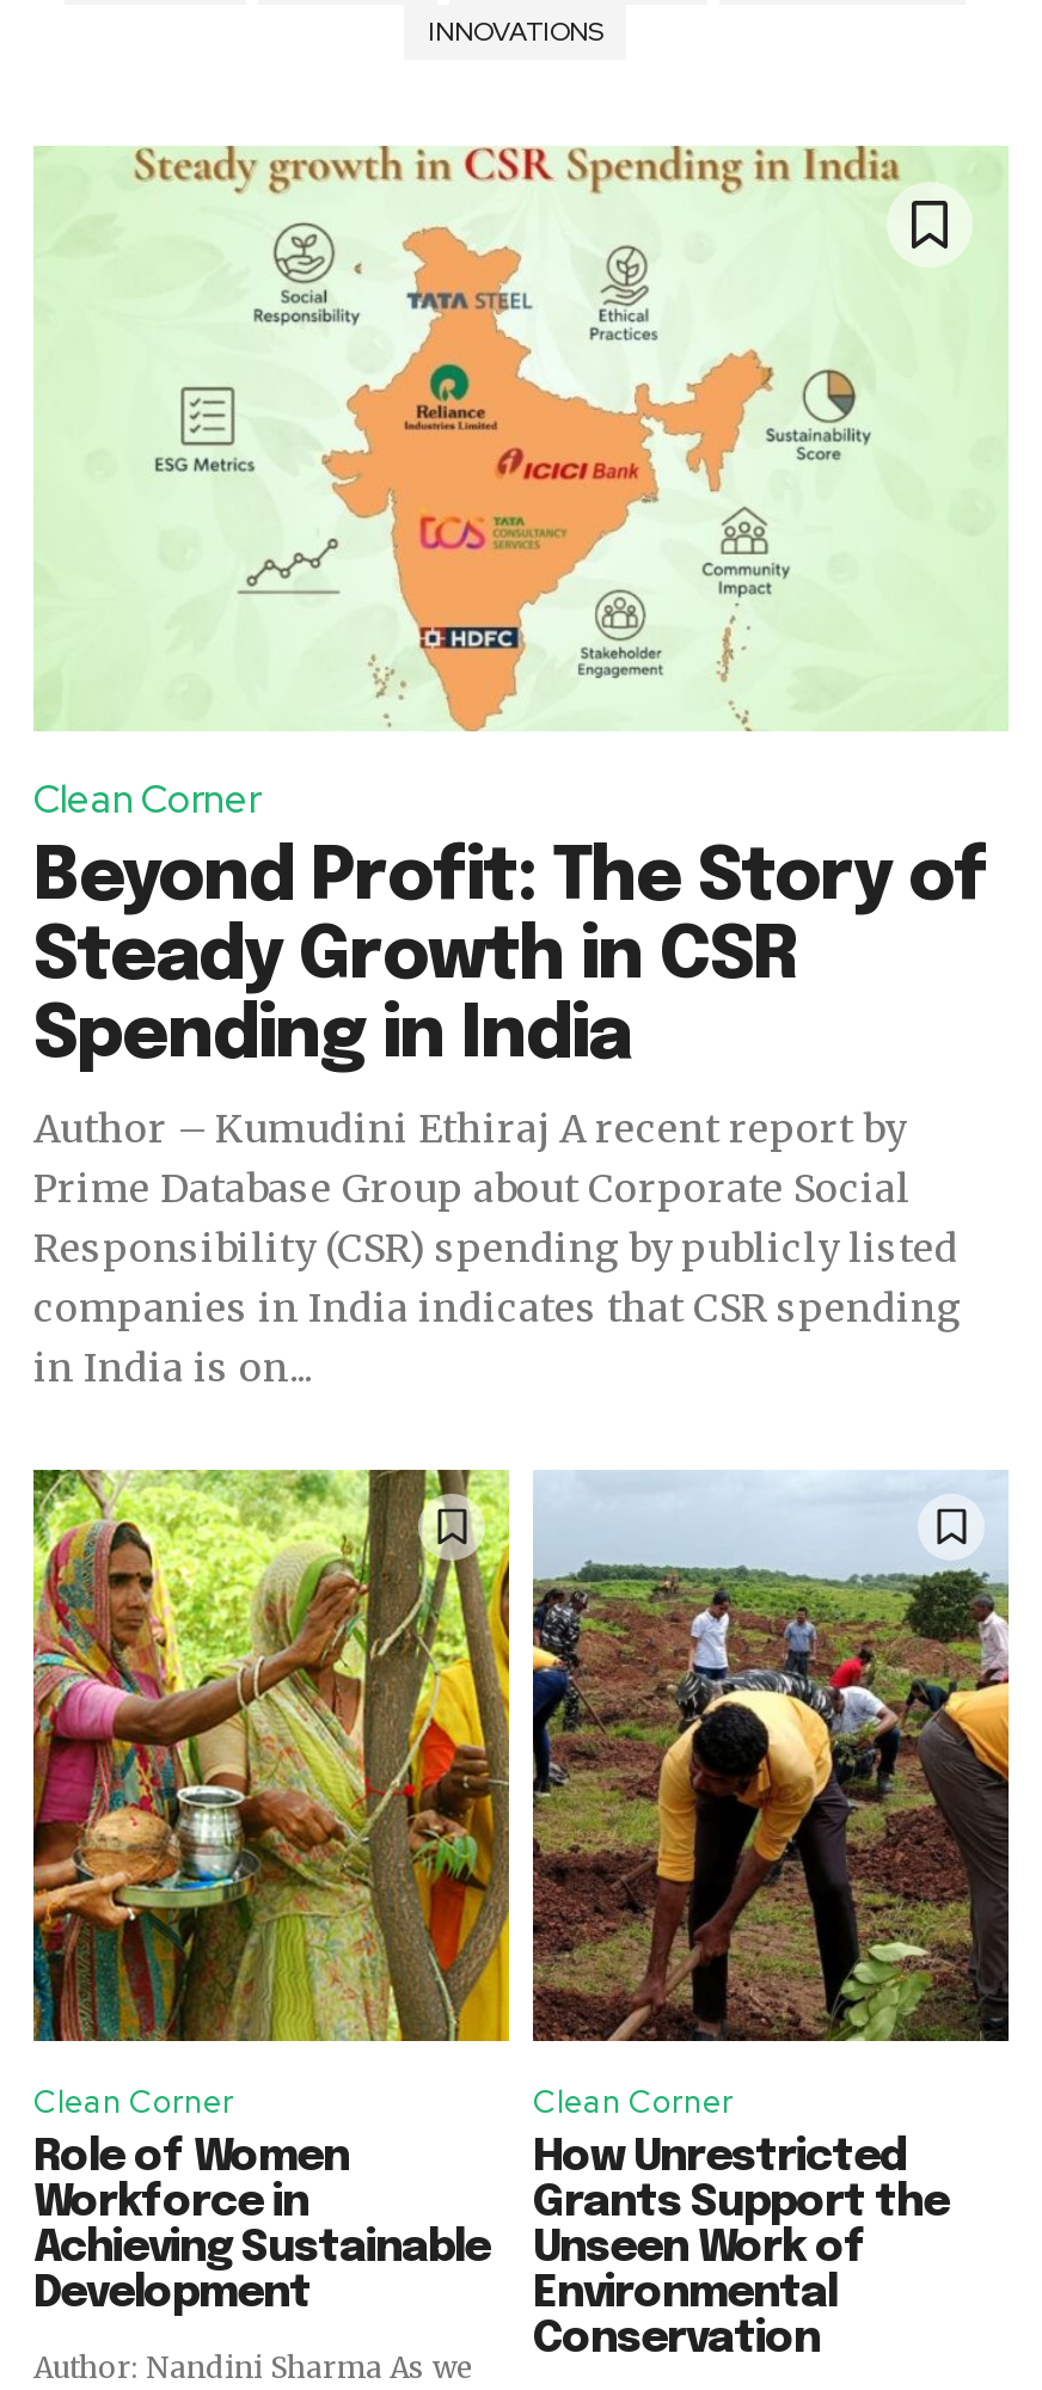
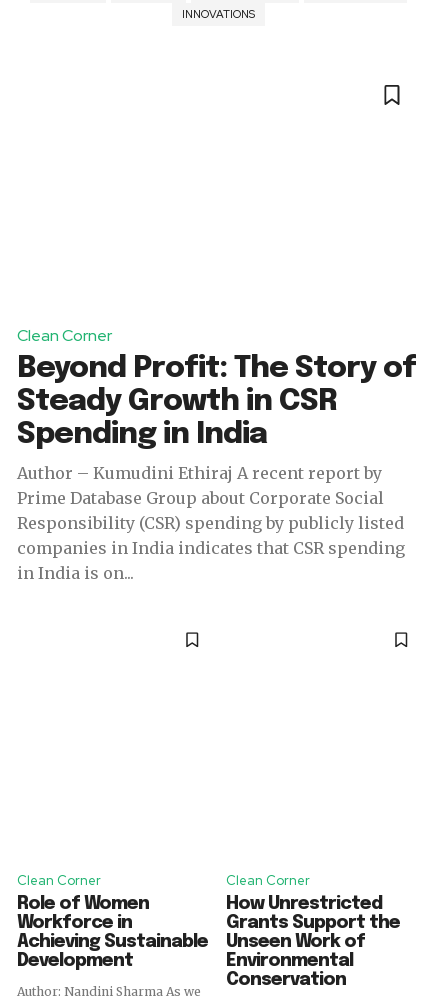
- [image]

- [image]

- [image]
